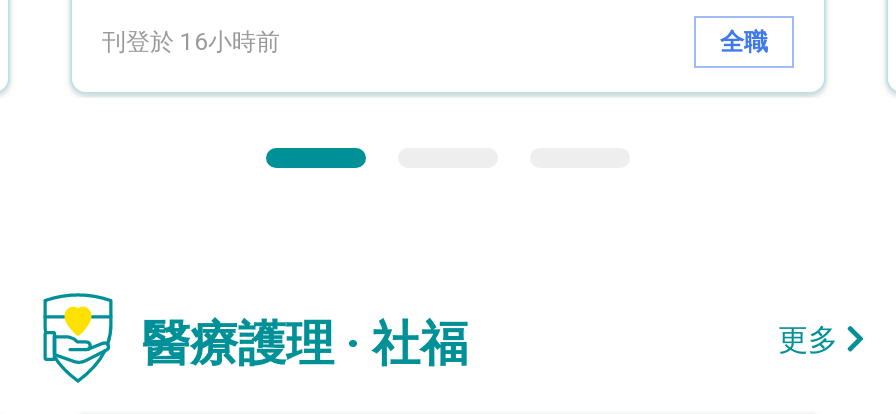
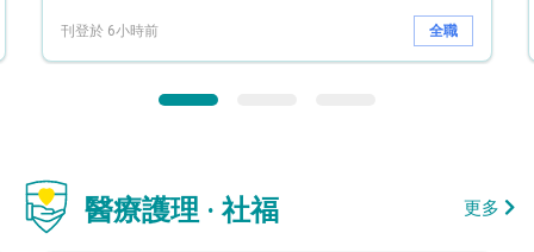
- 刊登於 16小時前
+ 刊登於 6小時前
